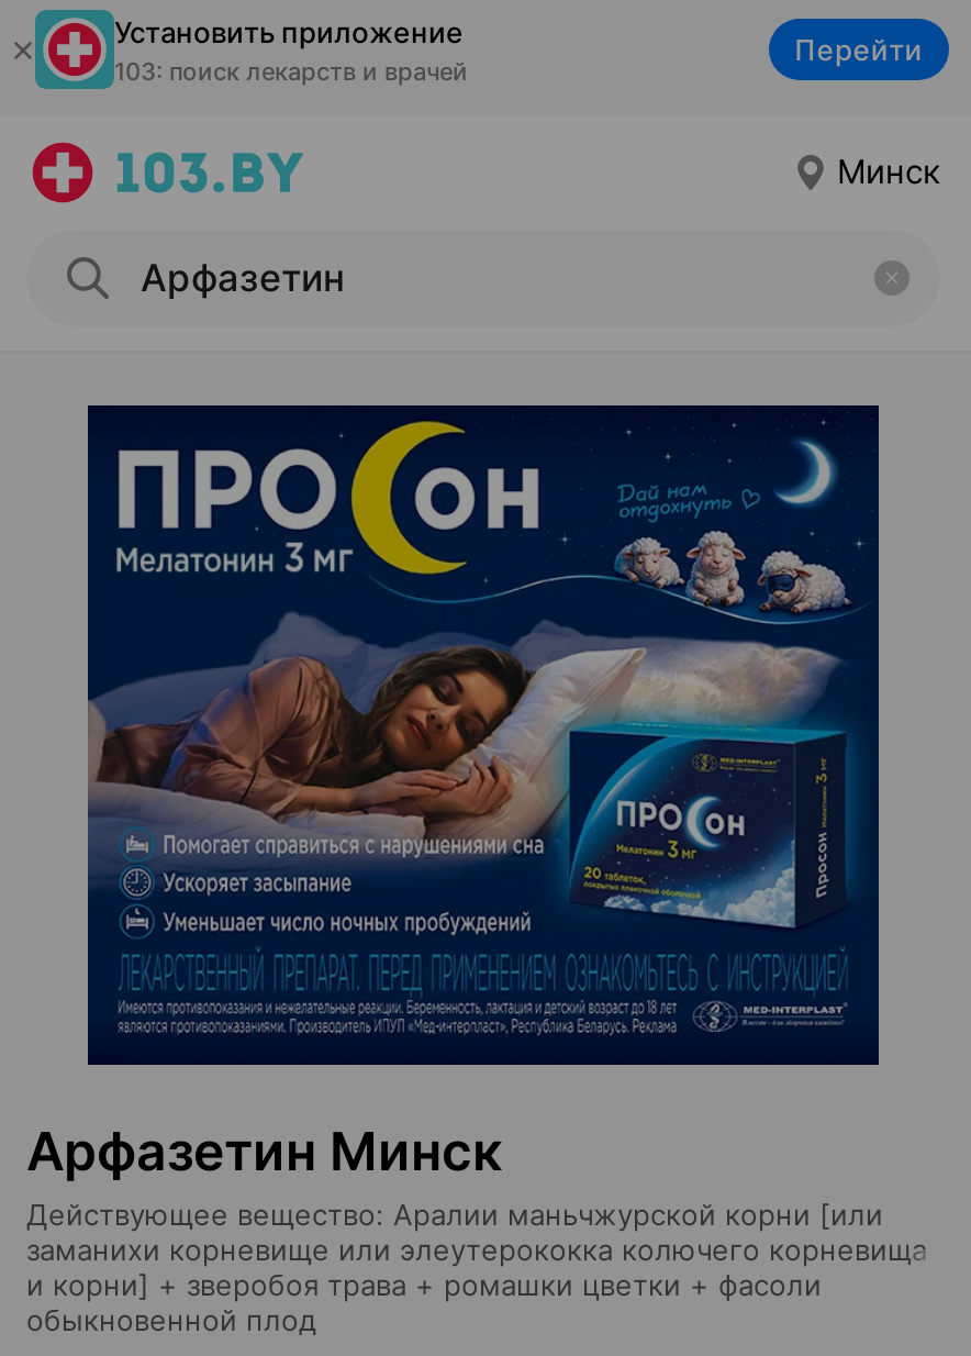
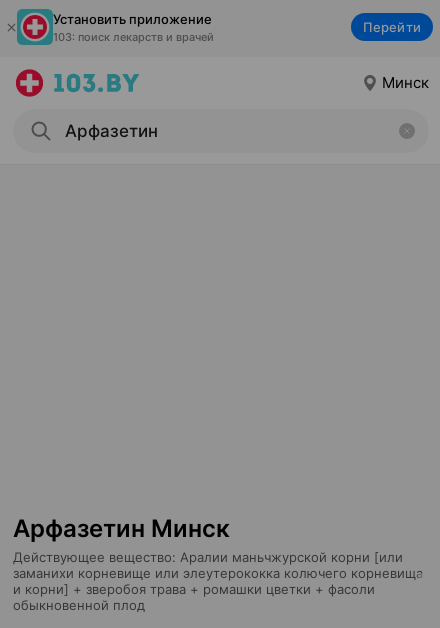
- [image]
